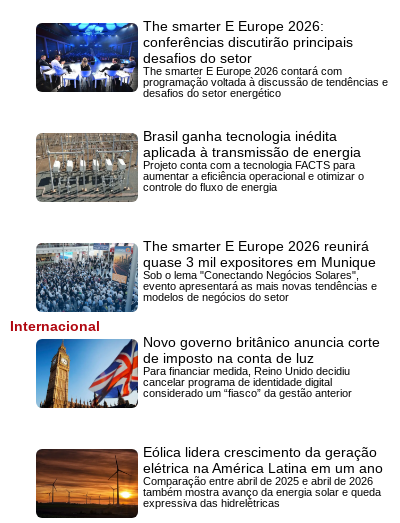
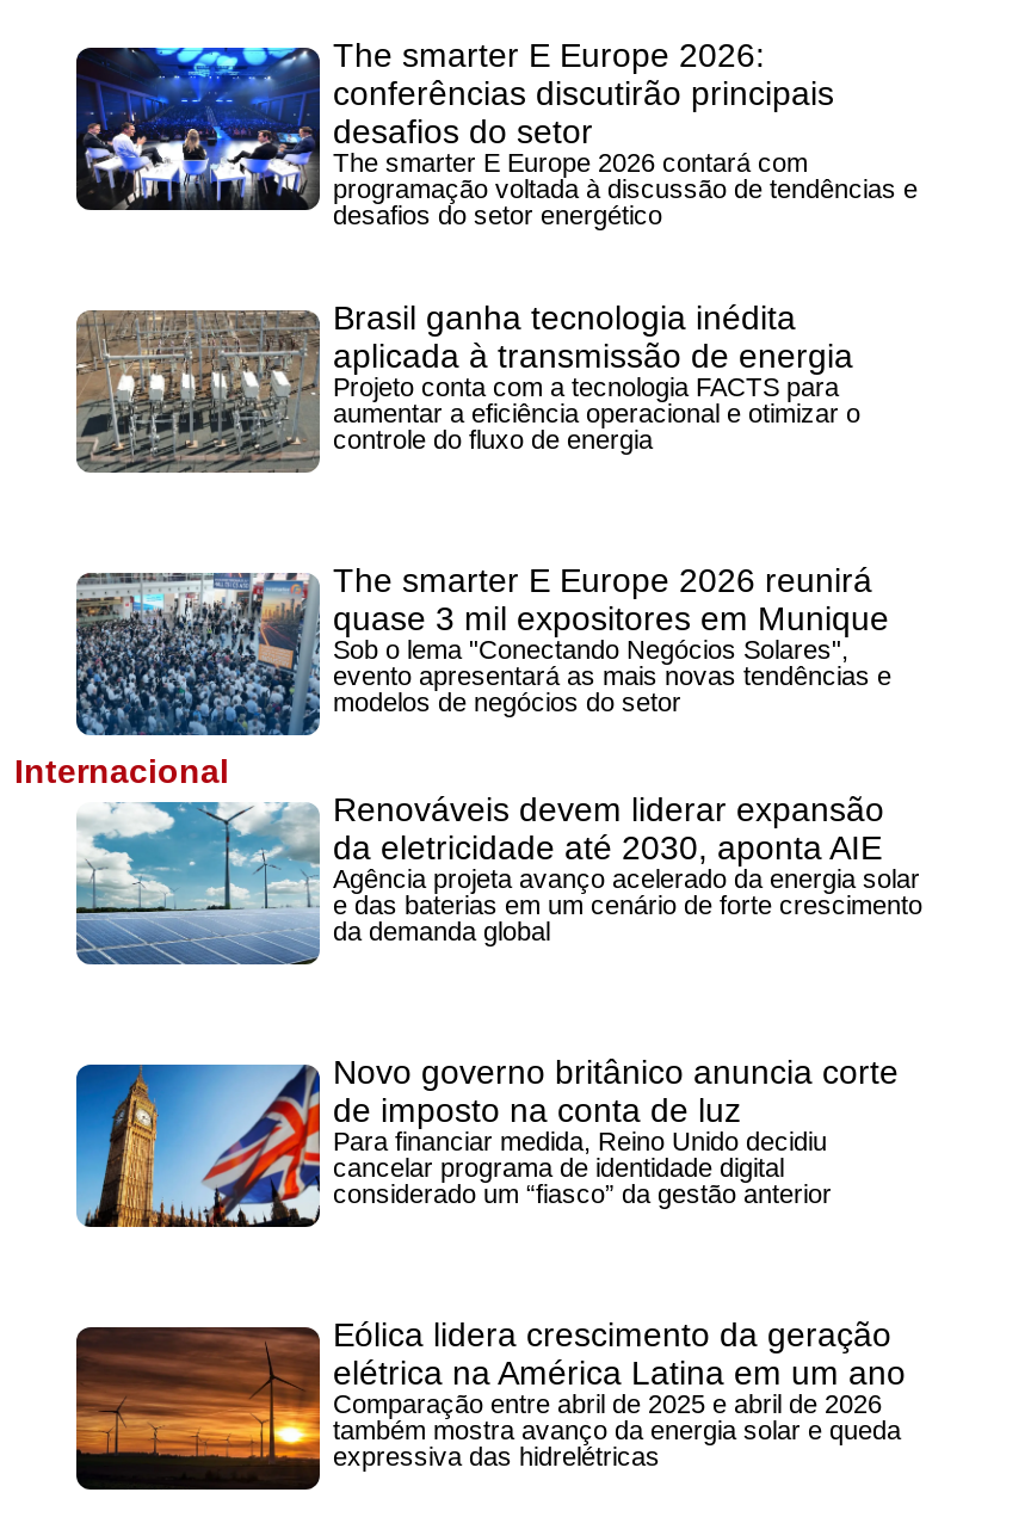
+ [image]
+ Renováveis devem liderar expansão
+ da eletricidade até 2030, aponta AIE
+ Agência projeta avanço acelerado da energia solar
+ e das baterias em um cenário de forte crescimento
+ da demanda global
